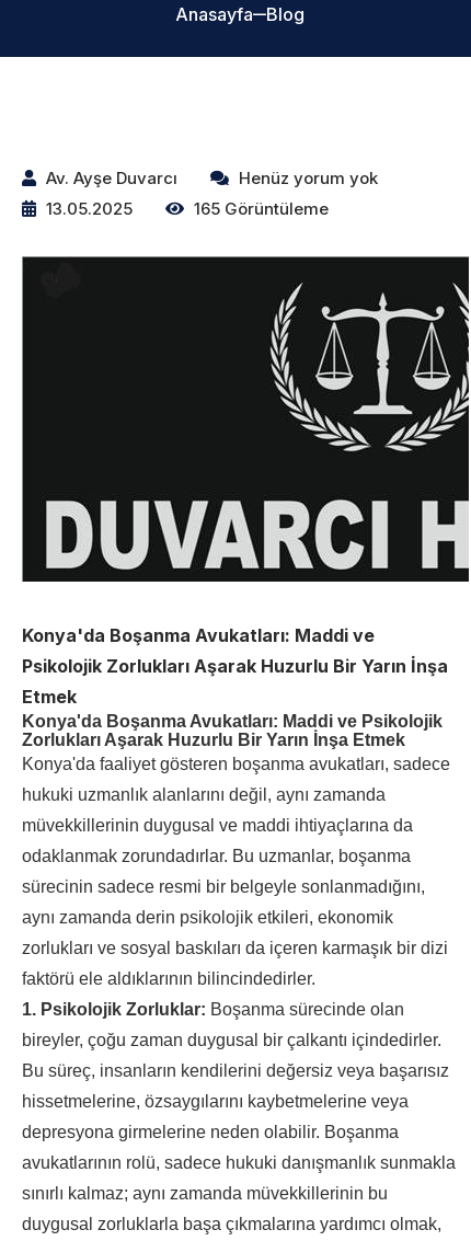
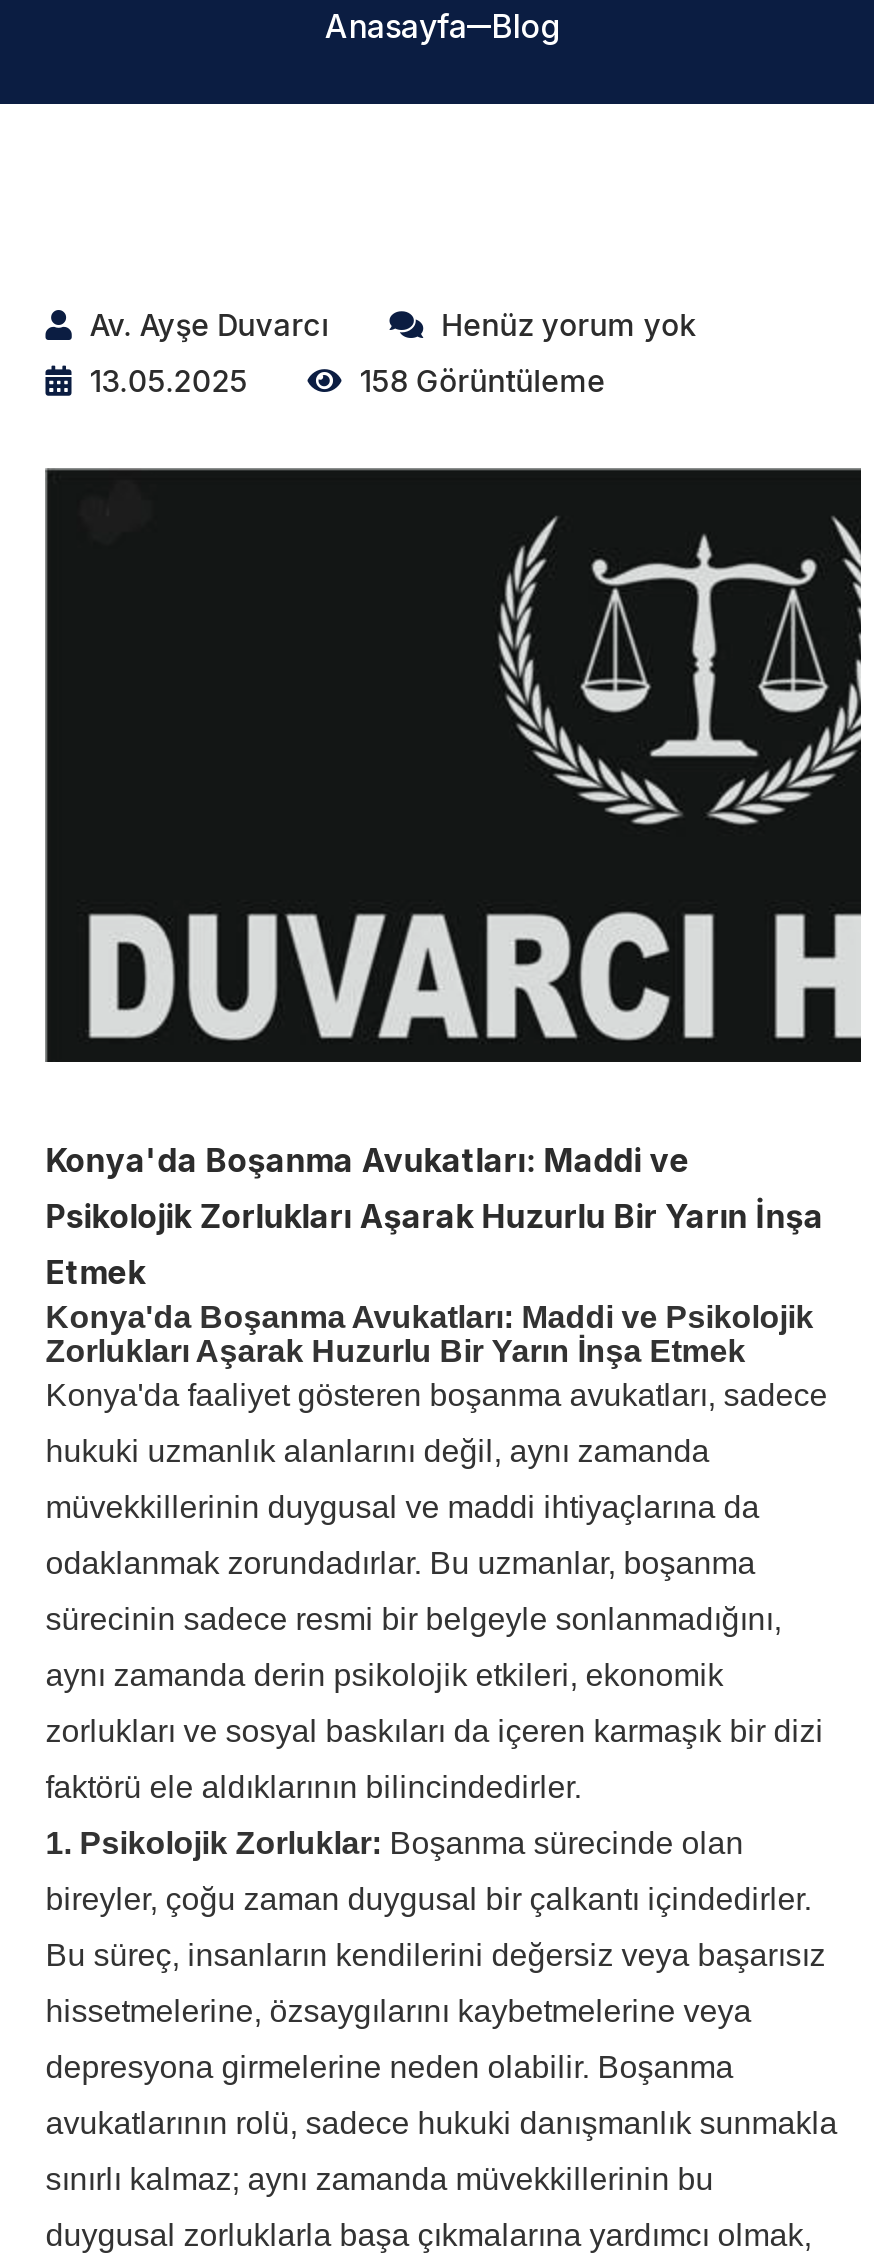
- 165 Görüntüleme
+ 158 Görüntüleme
